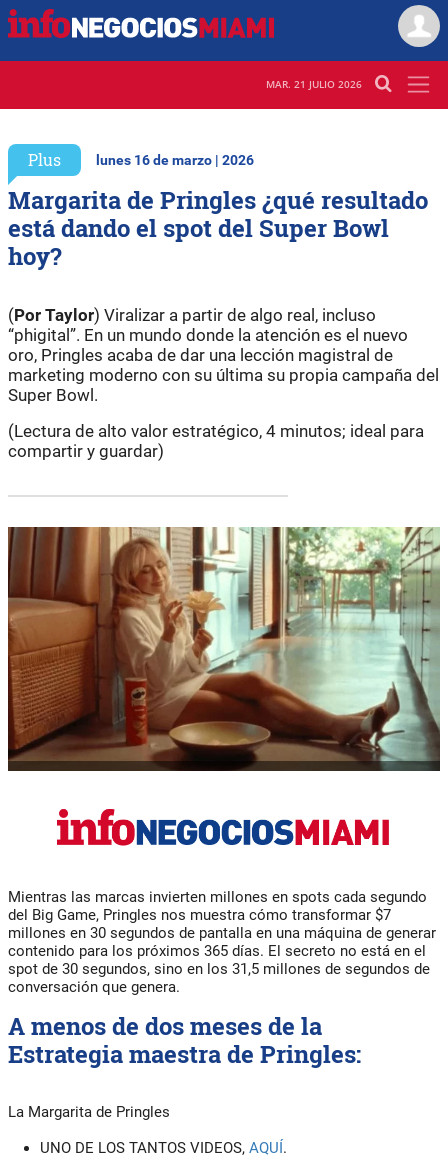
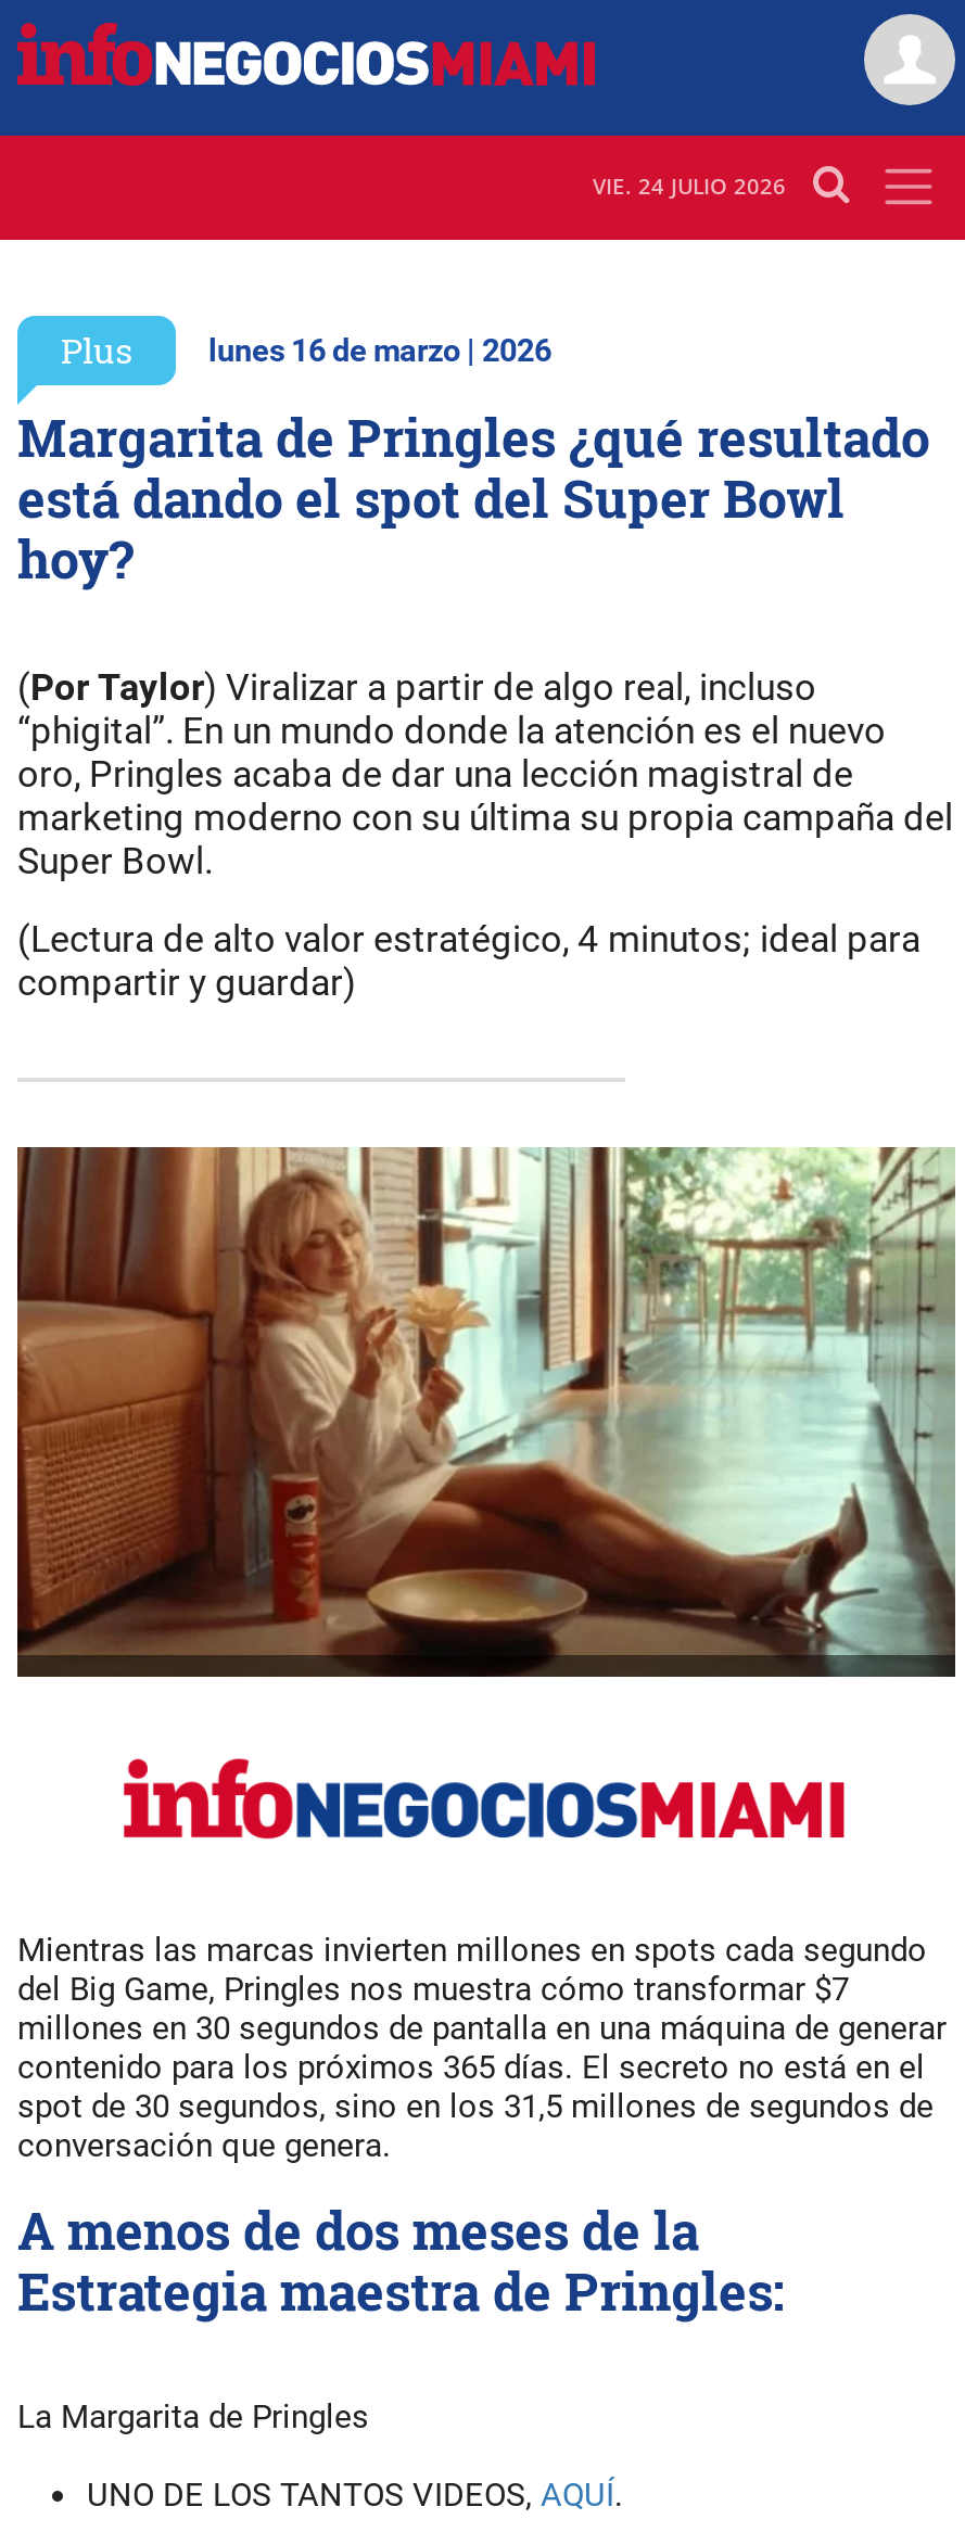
- MAR. 21 JULIO 2026
+ VIE. 24 JULIO 2026
